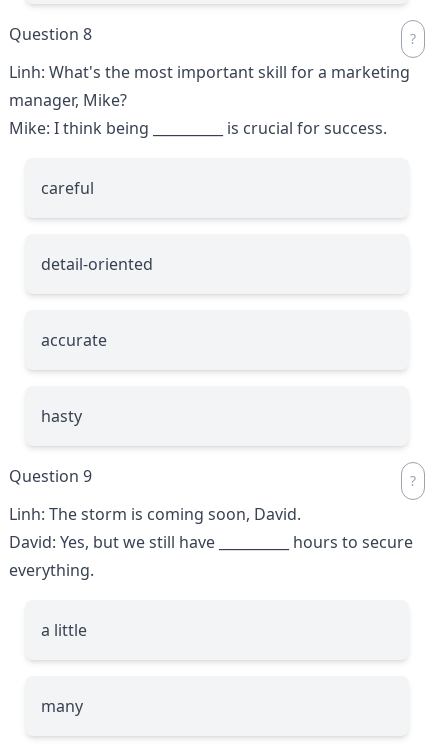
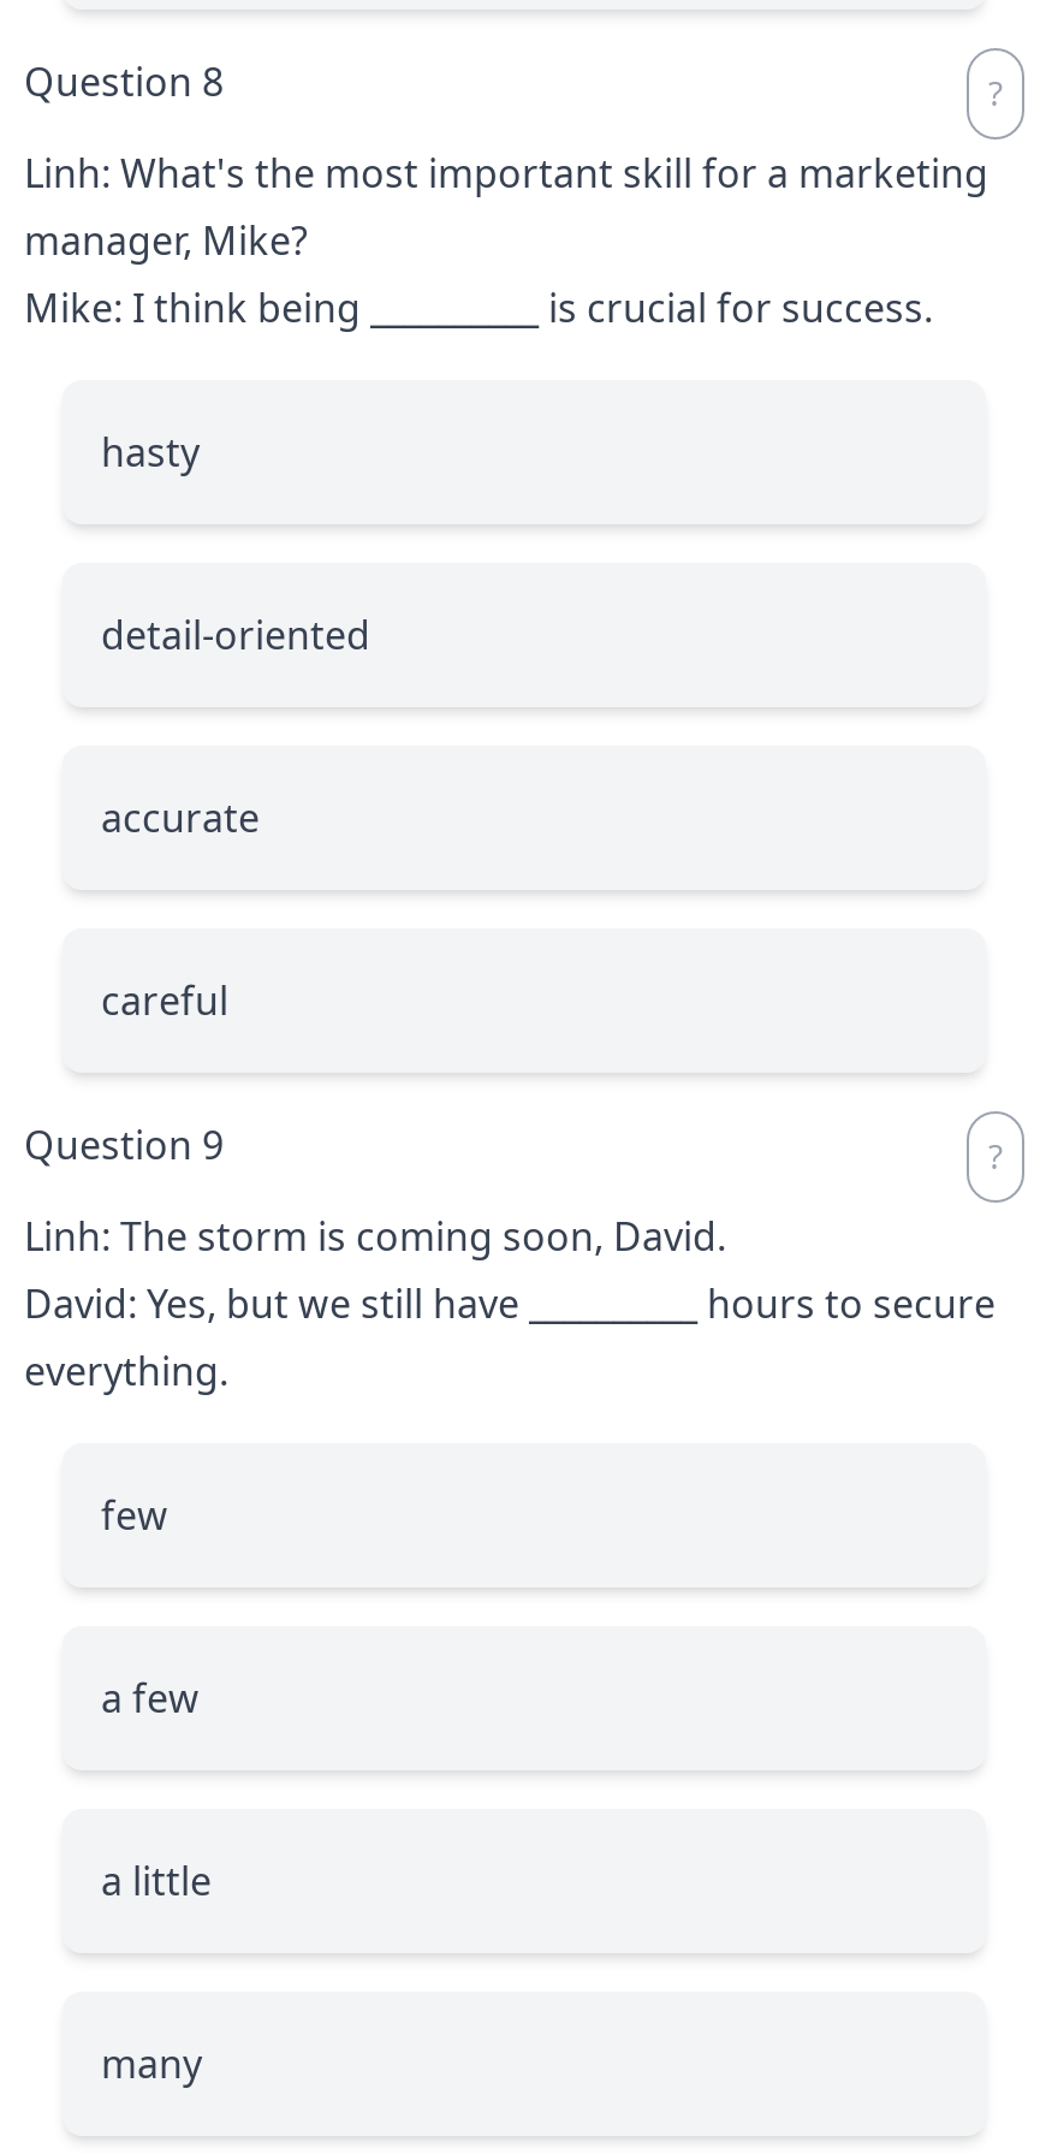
moved down: careful

moved up: hasty

+ few
+ a few
